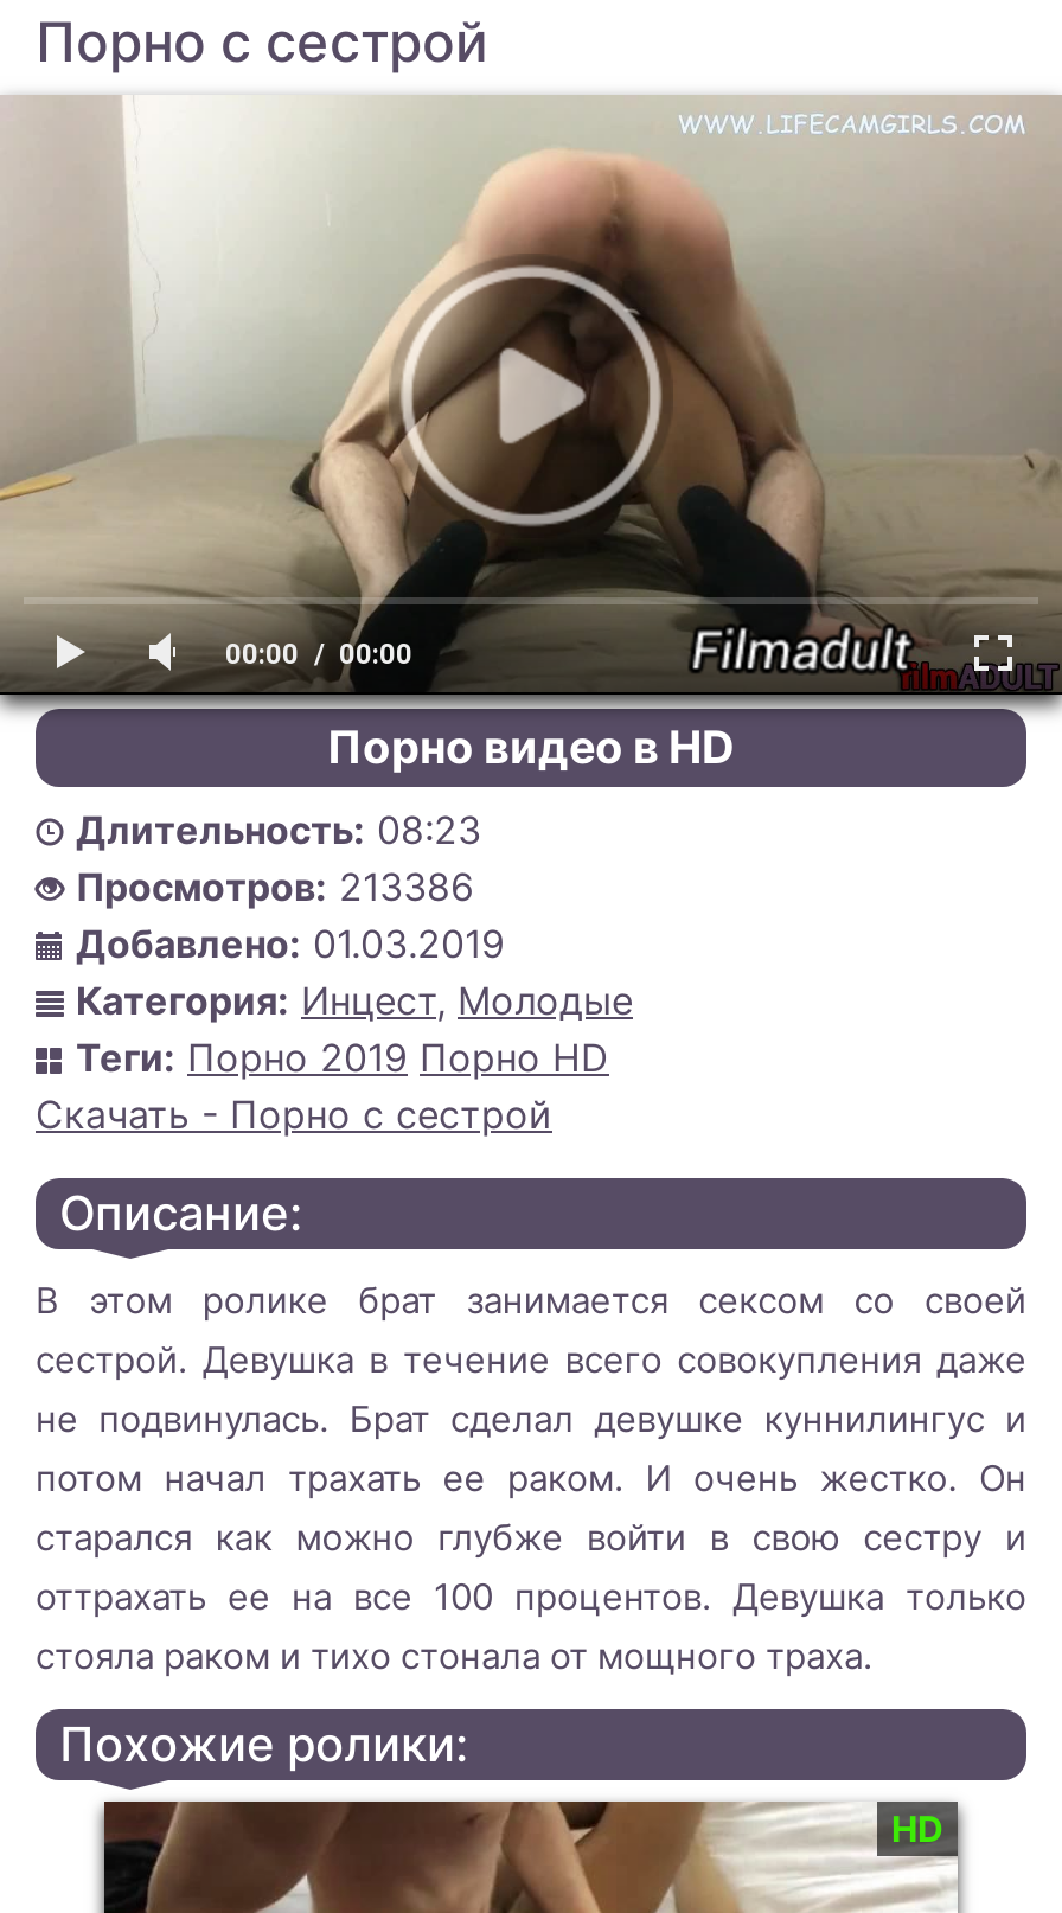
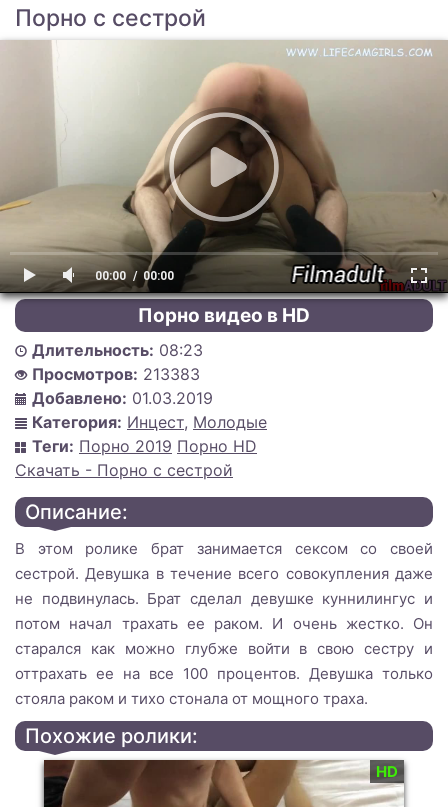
- Просмотров: 213386
+ Просмотров: 213383
